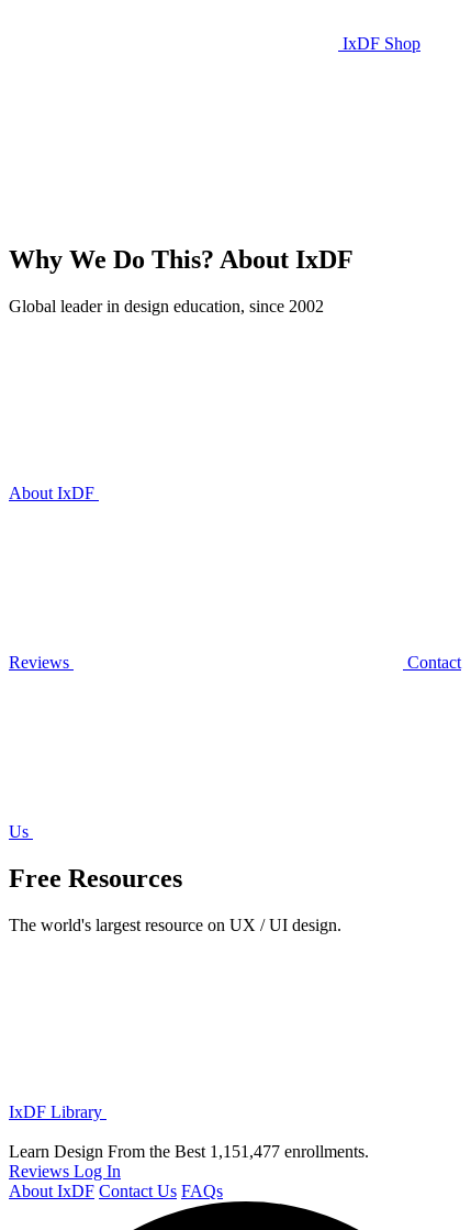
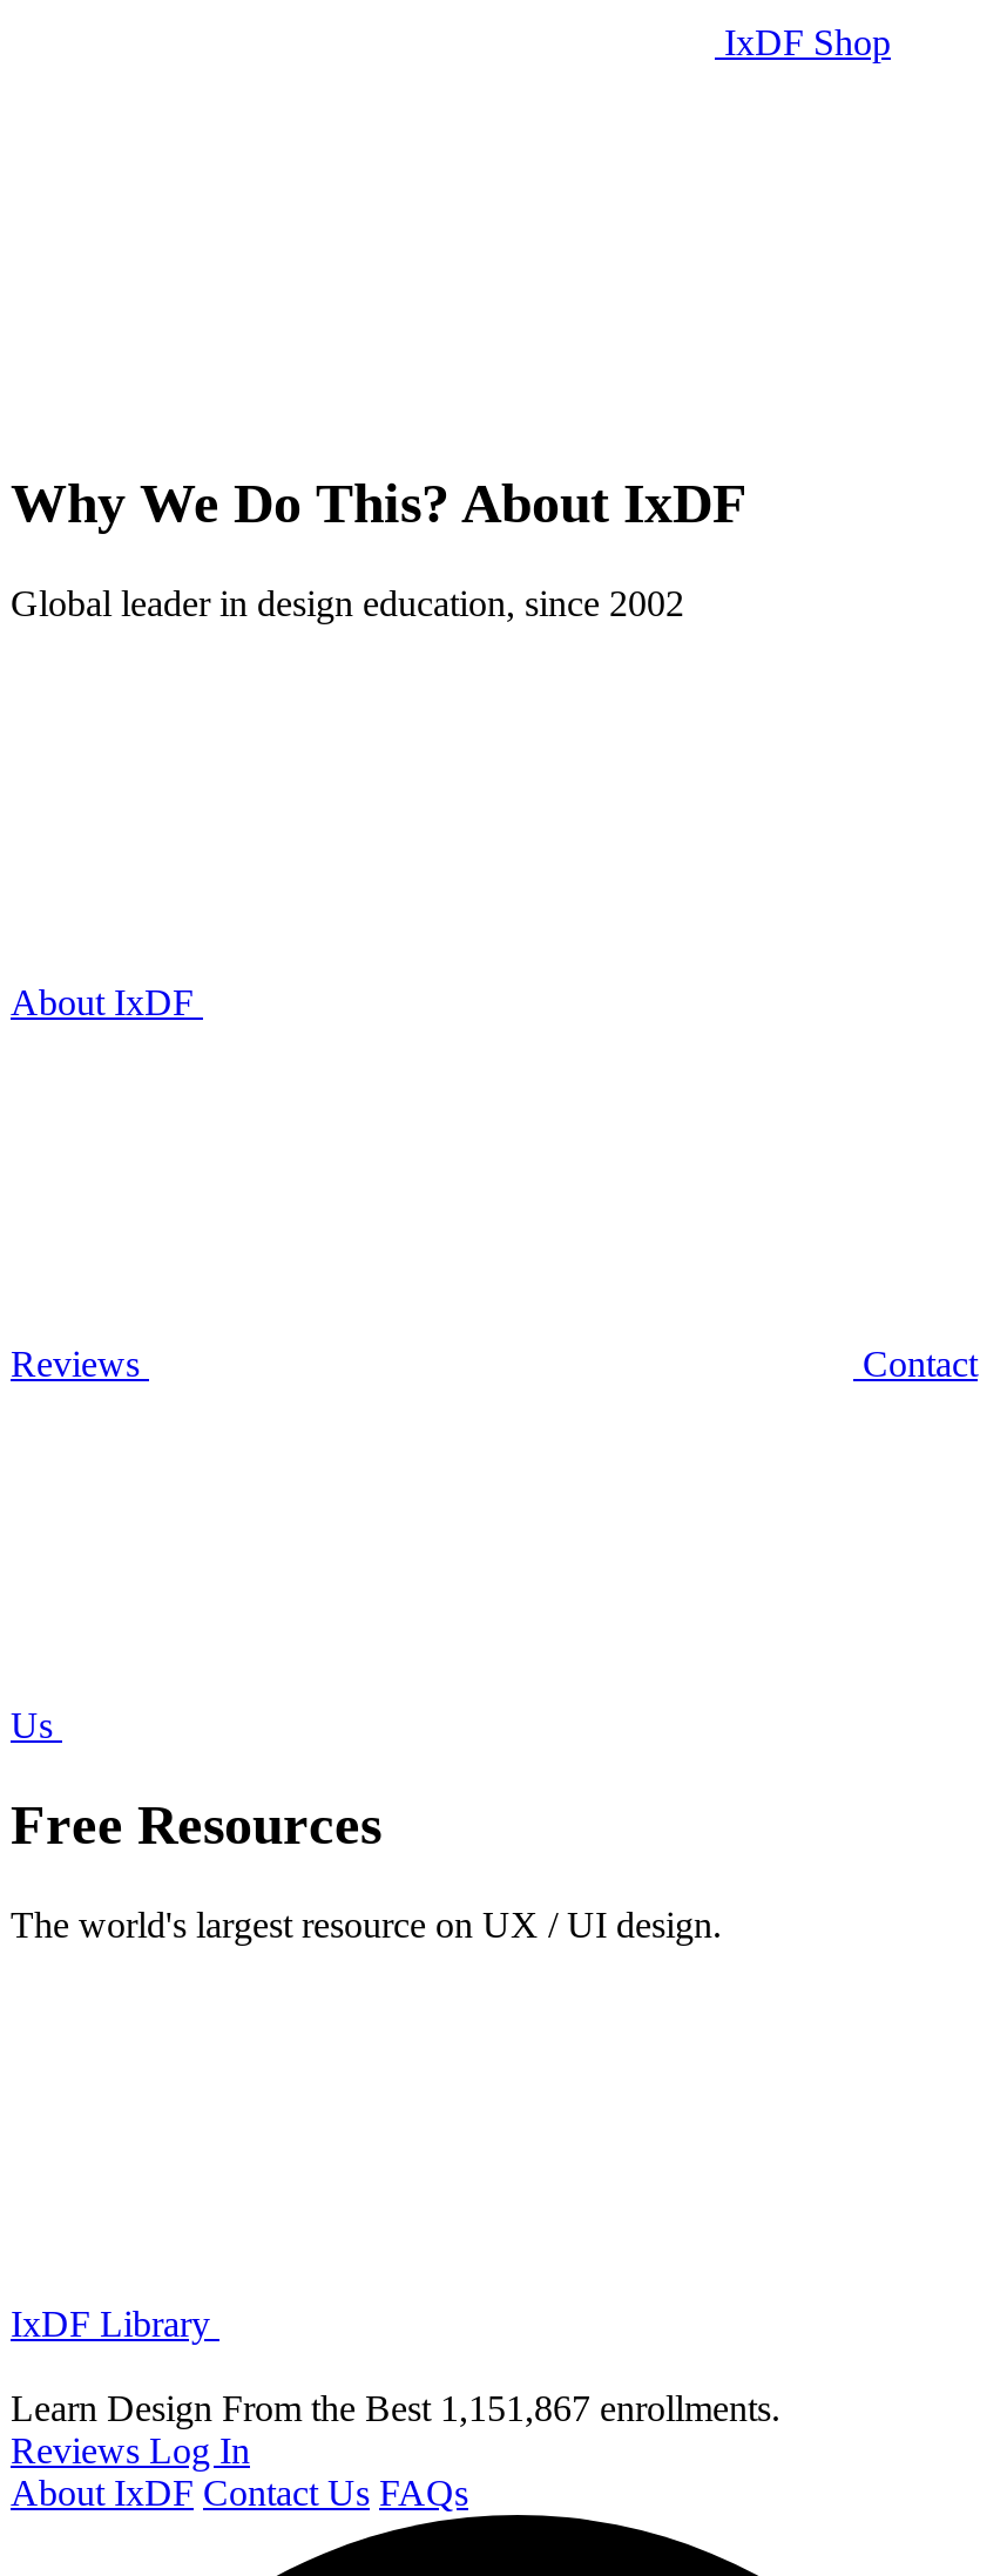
- Learn Design From the Best 1,151,477 enrollments.
+ Learn Design From the Best 1,151,867 enrollments.
